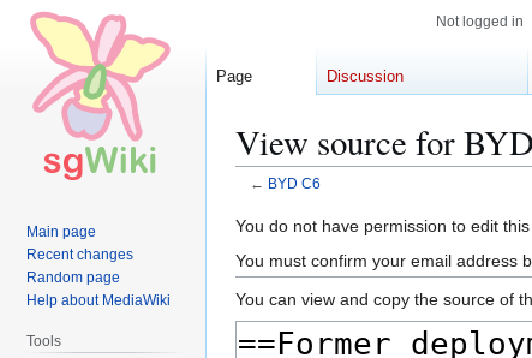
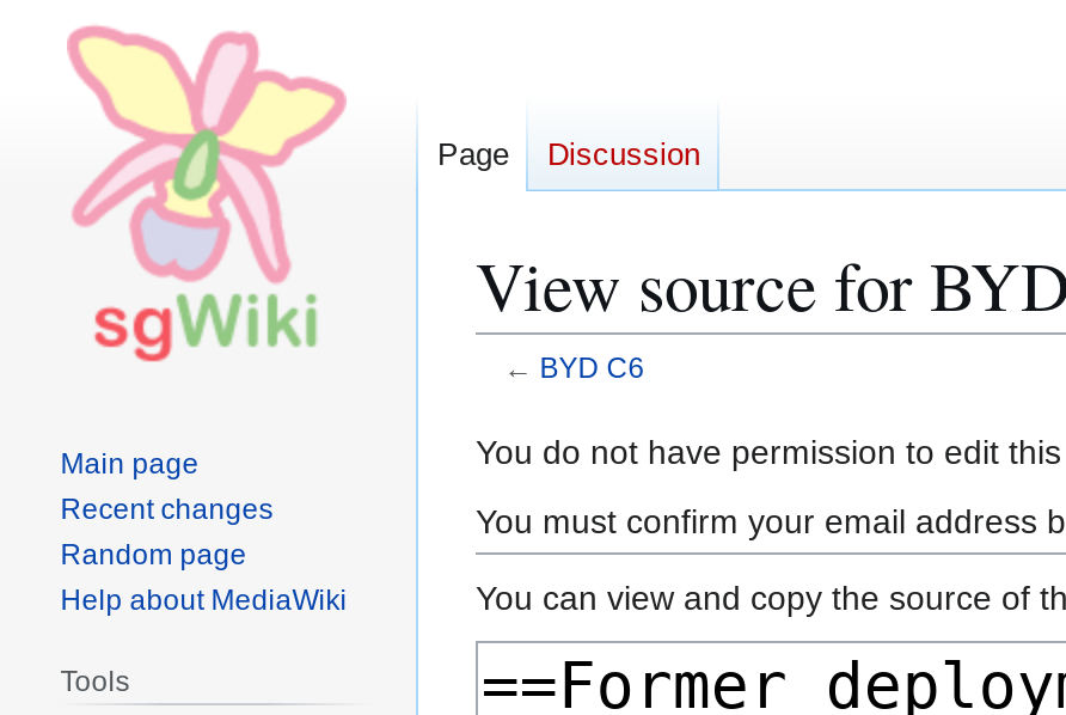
- Not logged in
